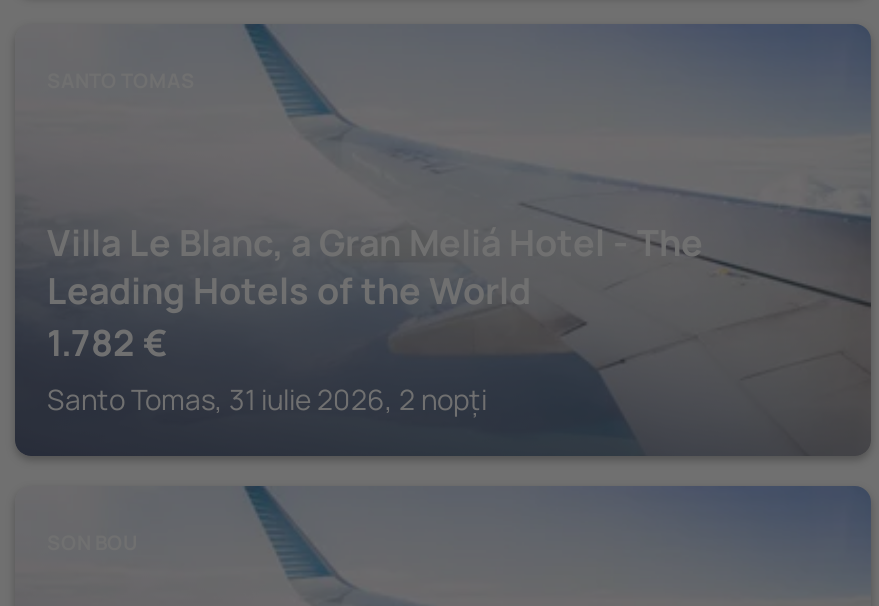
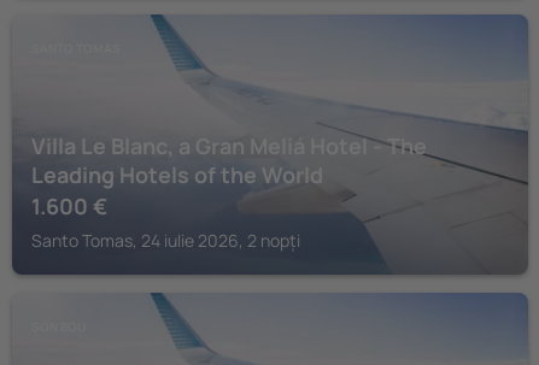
- 1.782 €
+ 1.600 €

- Santo Tomas, 31 iulie 2026, 2 nopți
+ Santo Tomas, 24 iulie 2026, 2 nopți
